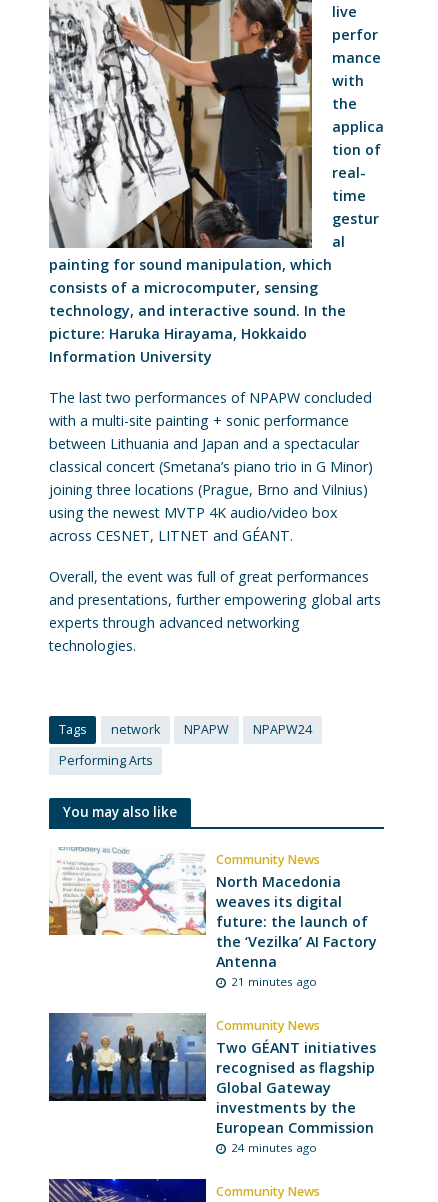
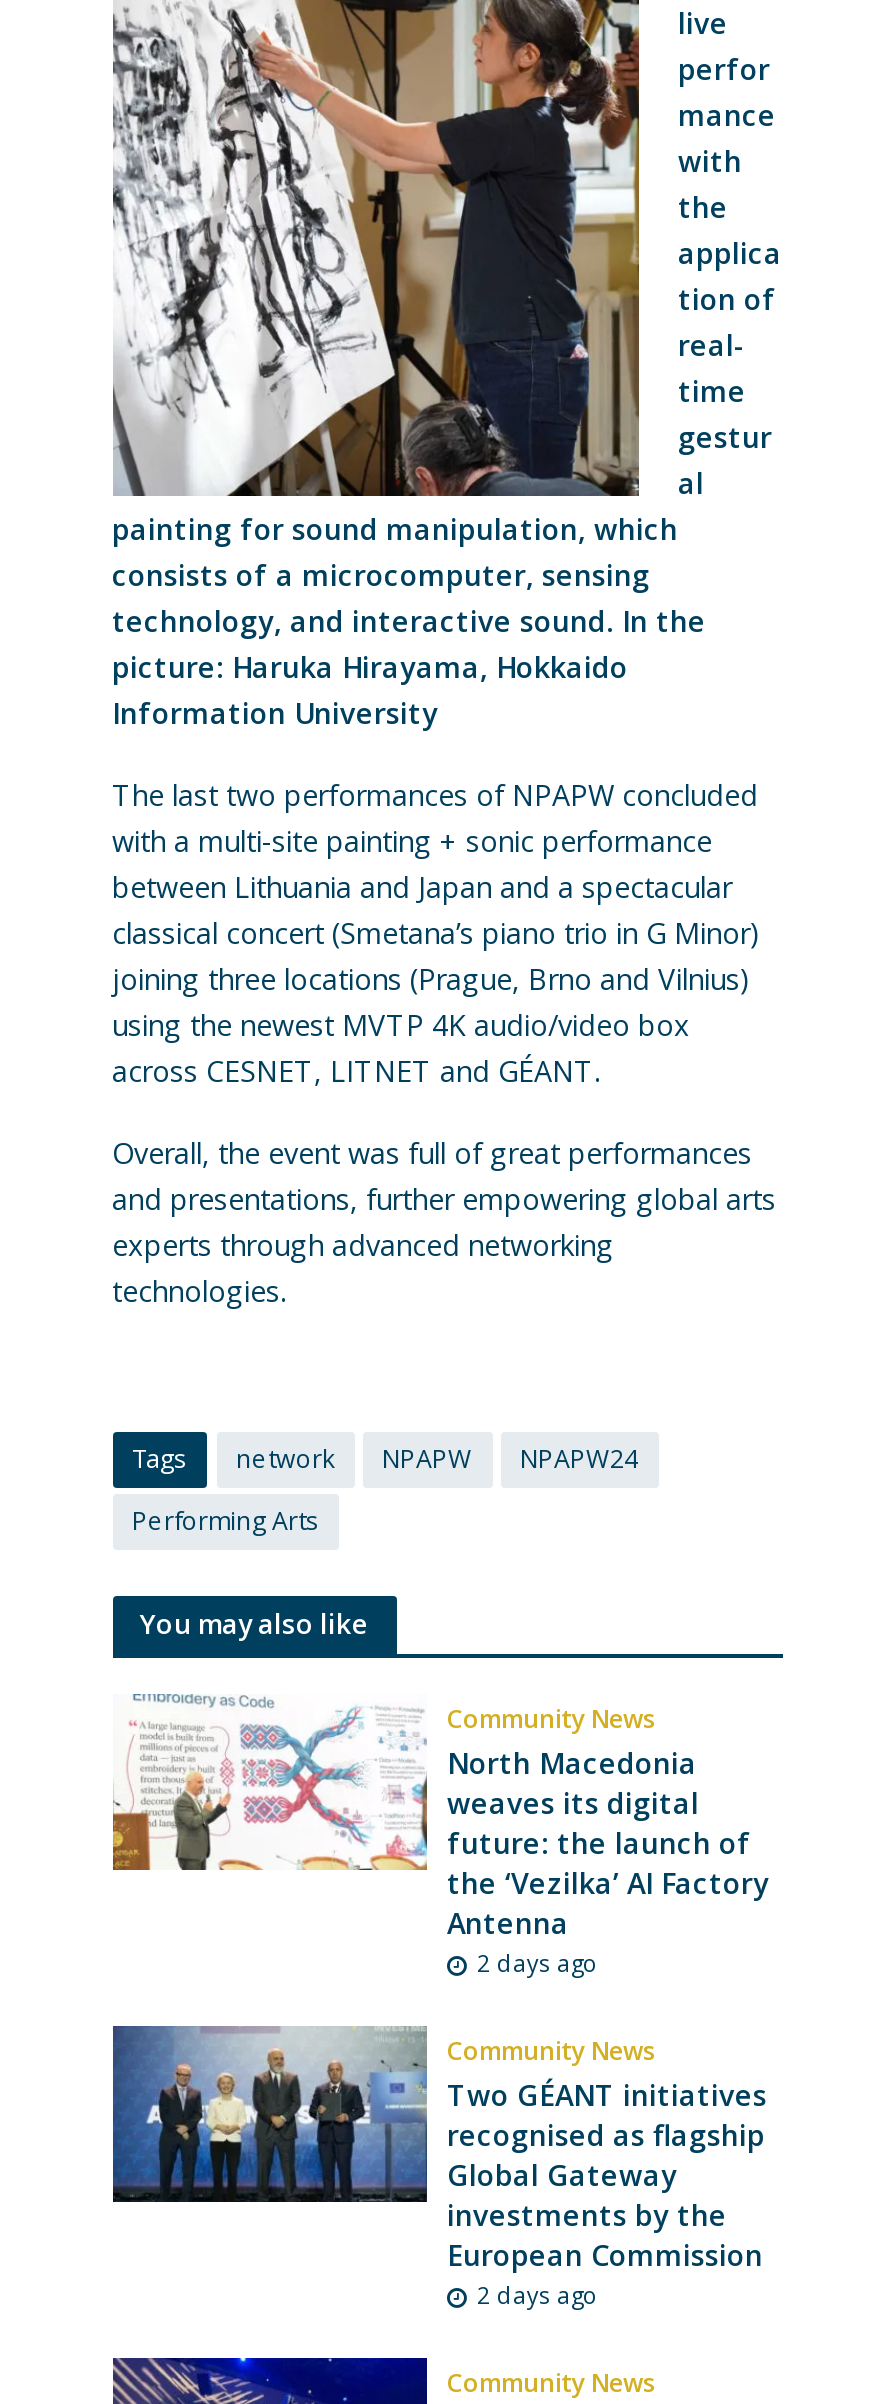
- 21 minutes ago
+ 2 days ago

- 24 minutes ago
+ 2 days ago
